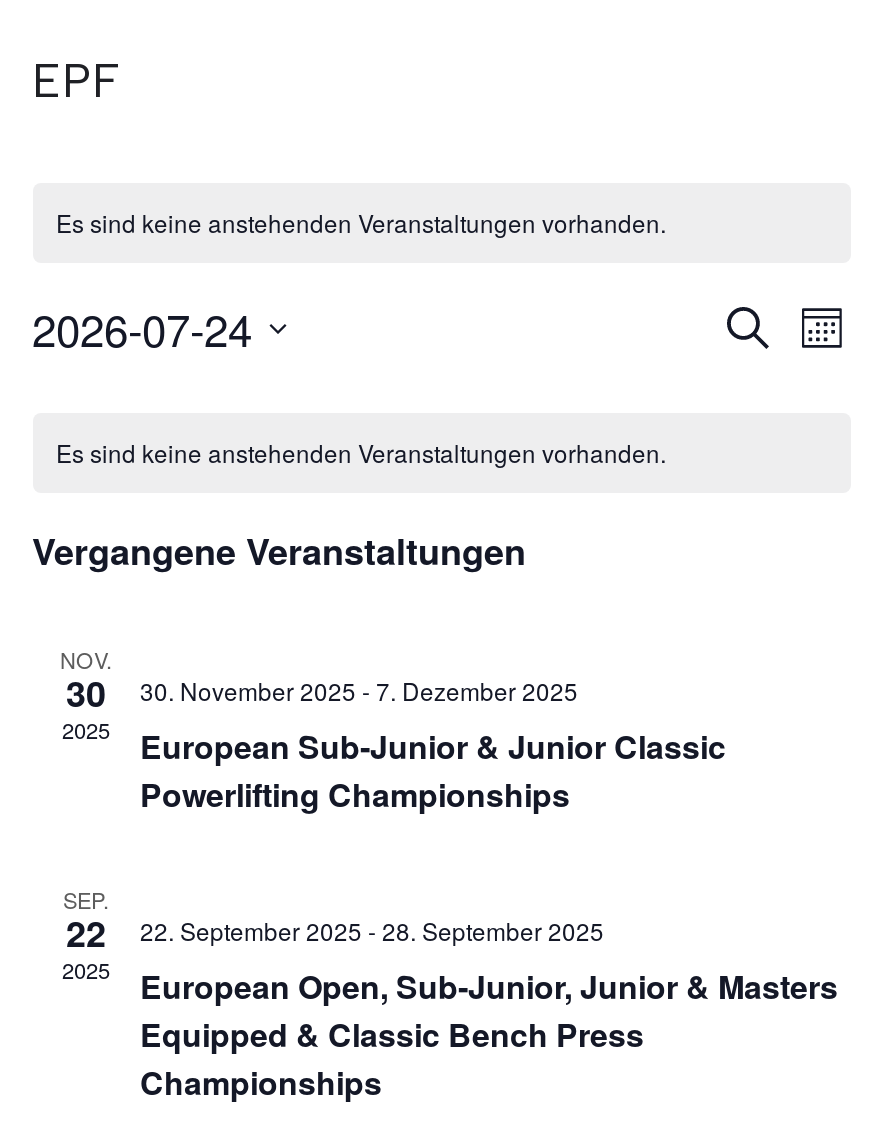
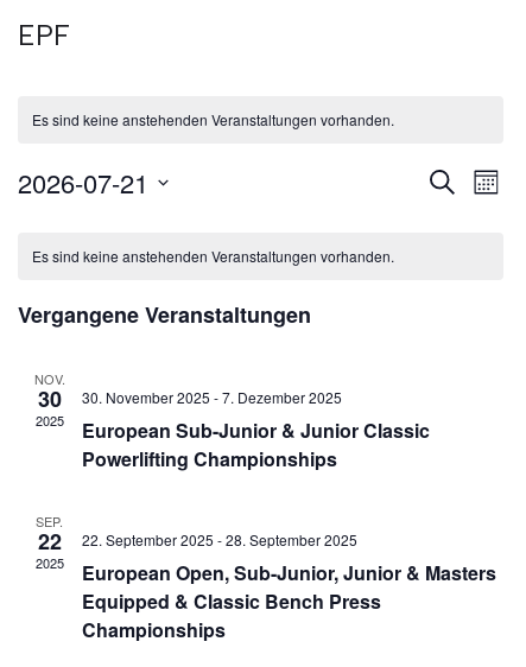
- 2026-07-24
+ 2026-07-21
